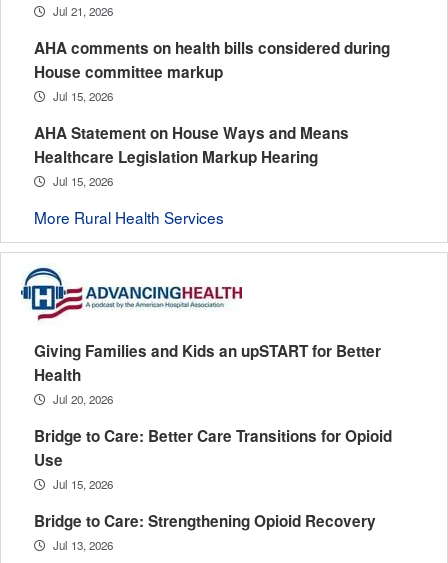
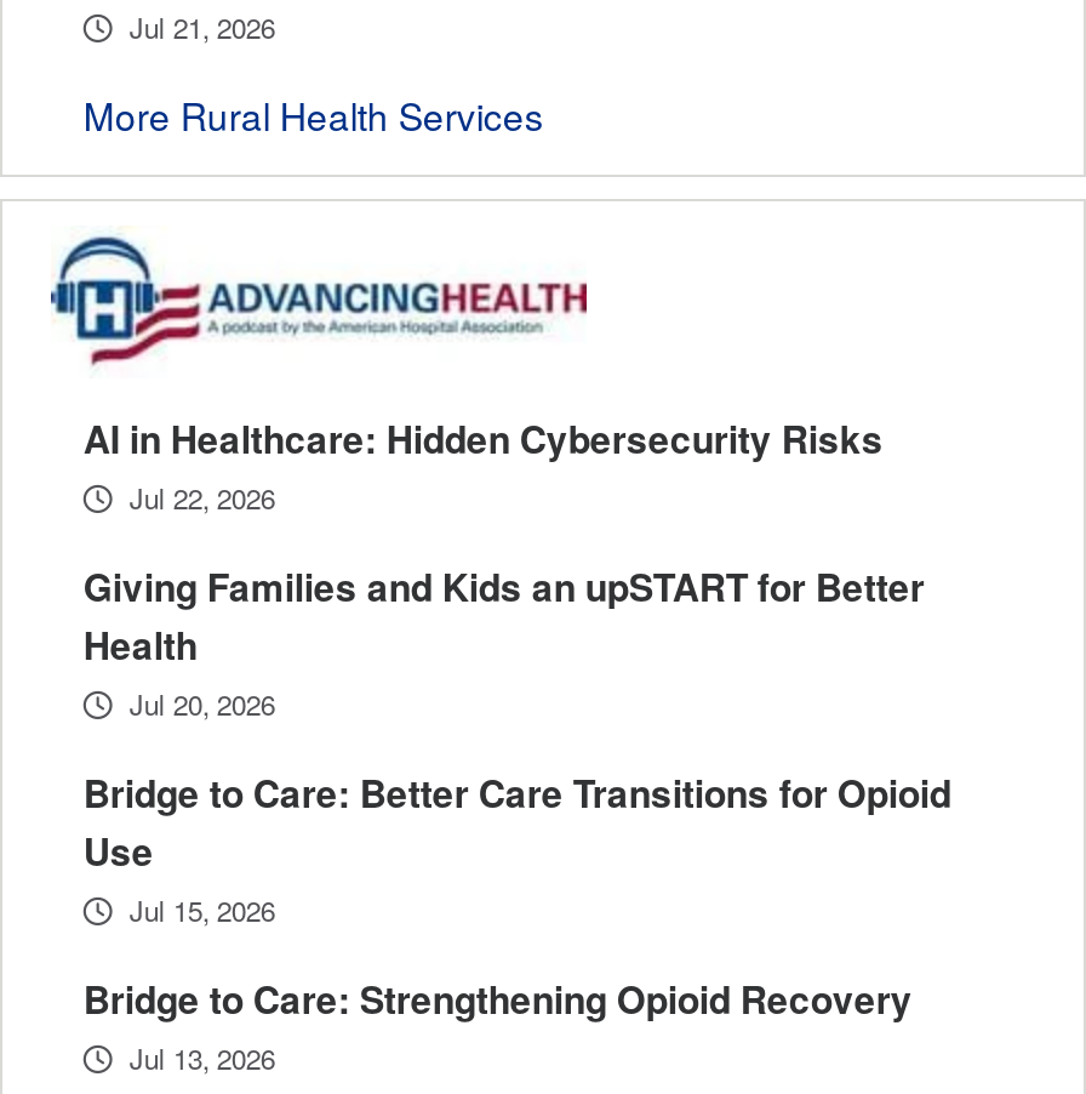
- AHA comments on health bills considered during
- House committee markup
- Jul 15, 2026
- AHA Statement on House Ways and Means
- Healthcare Legislation Markup Hearing
- Jul 15, 2026

moved up: More Rural Health Services

+ AI in Healthcare: Hidden Cybersecurity Risks
+ Jul 22, 2026

moved up: [image]
